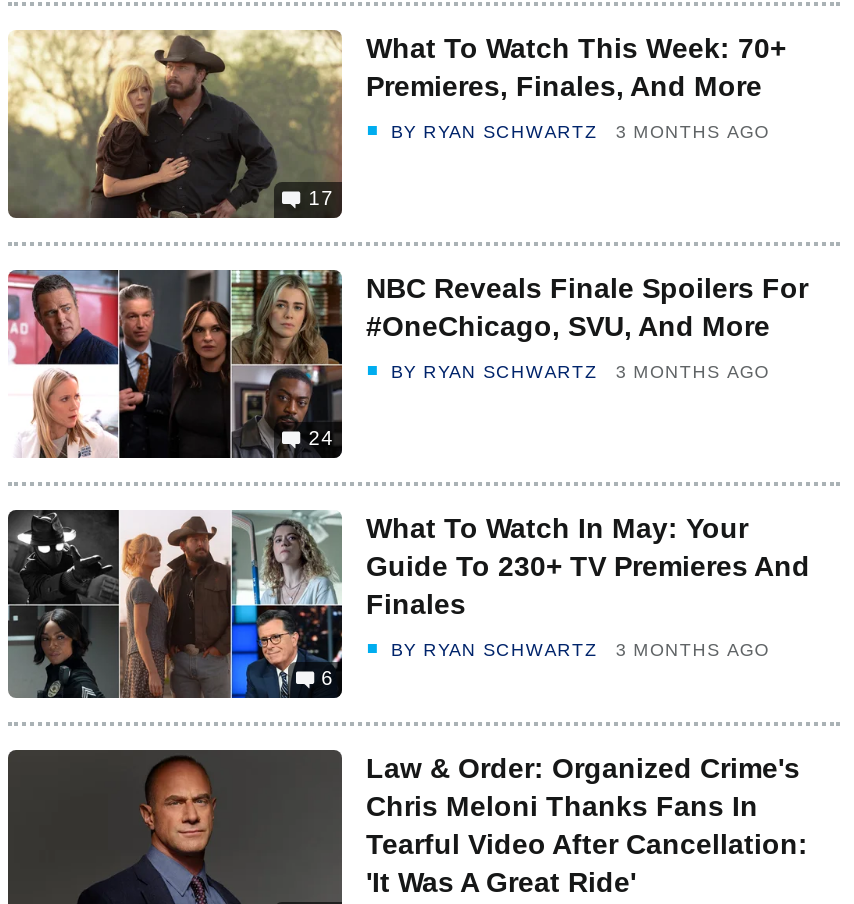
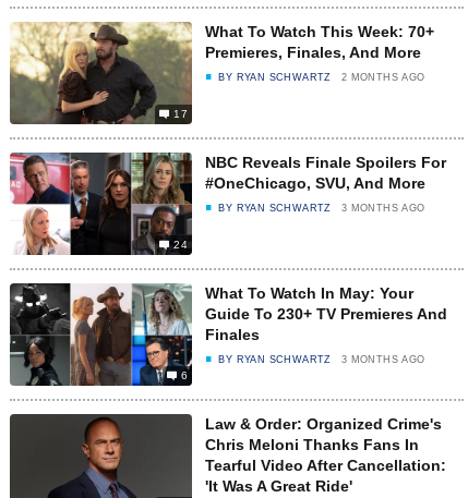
- BY RYAN SCHWARTZ 3 MONTHS AGO
+ BY RYAN SCHWARTZ 2 MONTHS AGO
